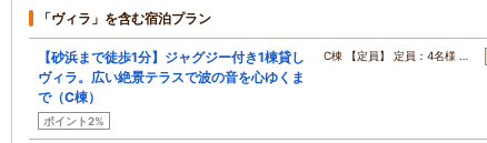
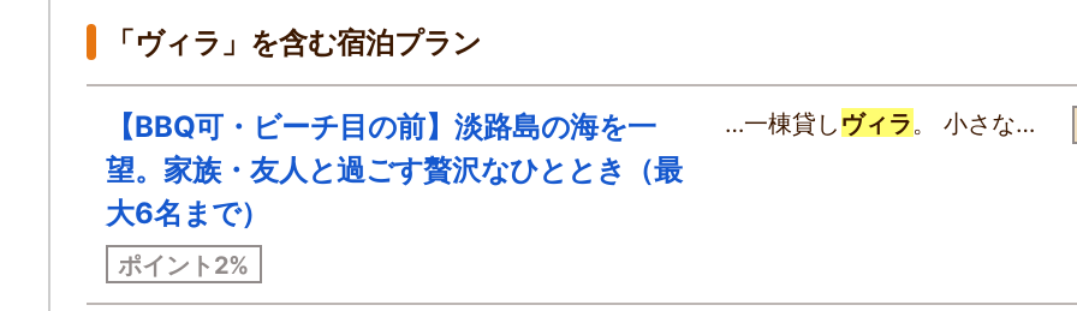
- 【砂浜まで徒歩1分】ジャグジー付き1棟貸し
- ヴィラ。広い絶景テラスで波の音を心ゆくま
- で（C棟）
+ 【BBQ可・ビーチ目の前】淡路島の海を一
+ 望。家族・友人と過ごす贅沢なひととき（最
+ 大6名まで）

- C棟 【定員】 定員：4名様 …
+ …一棟貸しヴィラ。 小さな…
